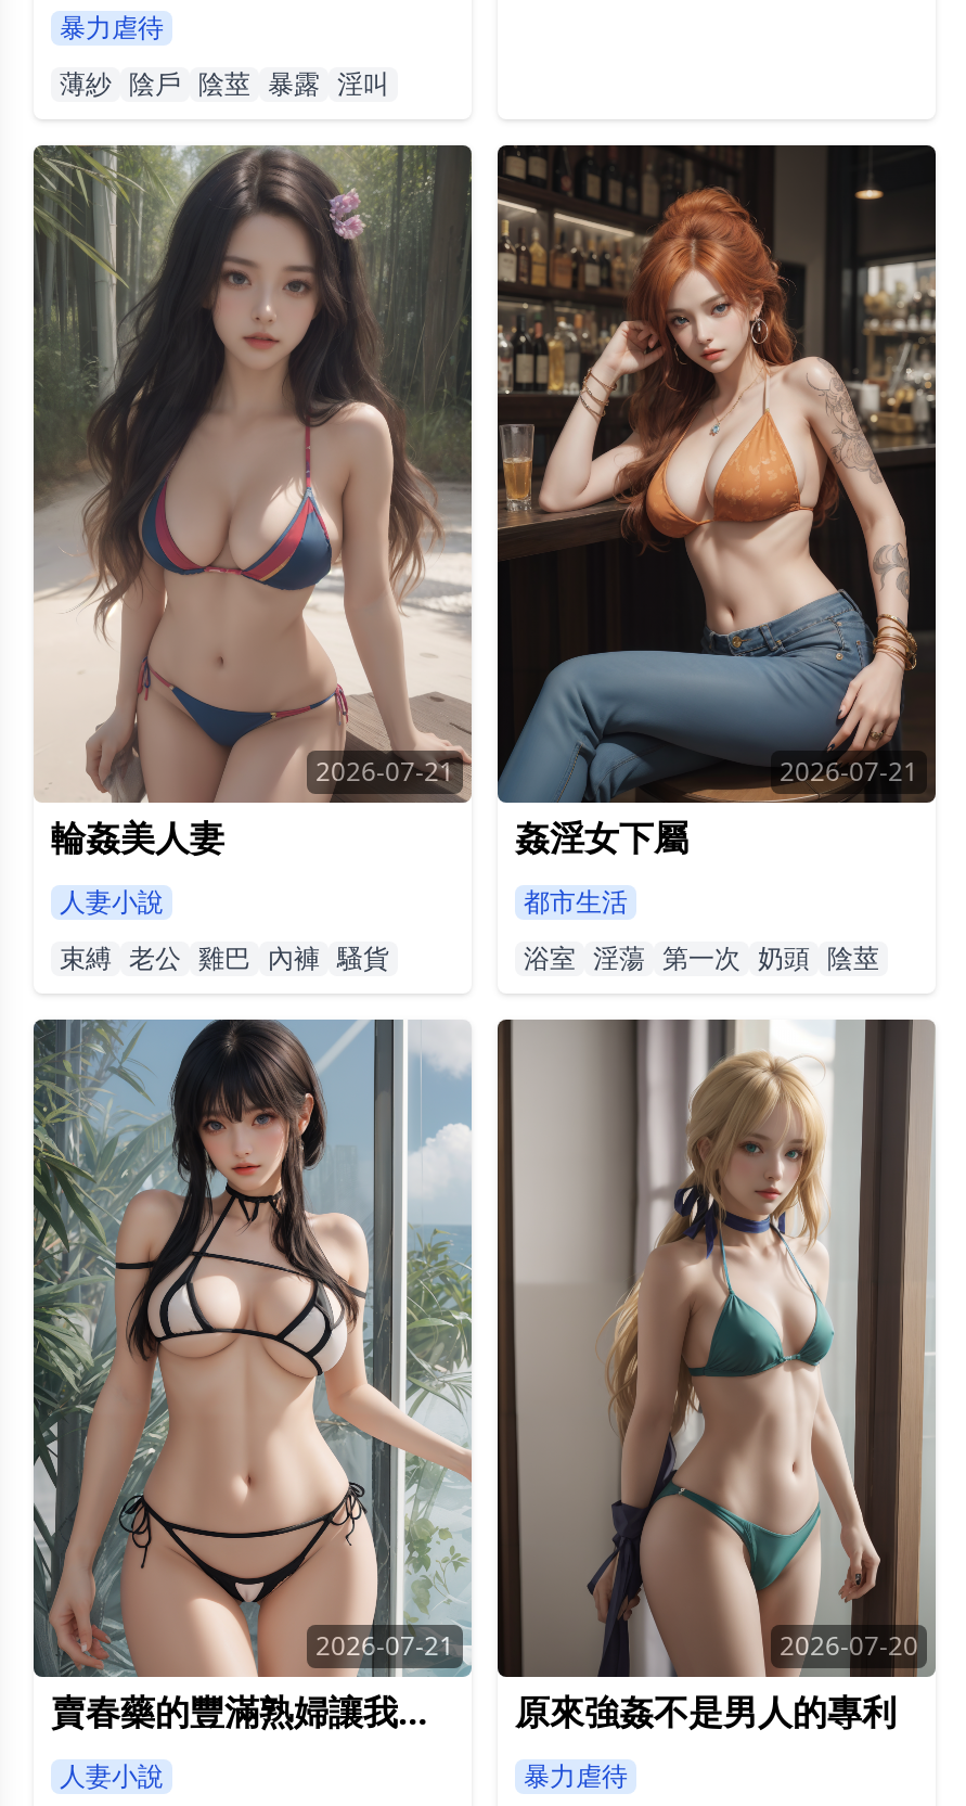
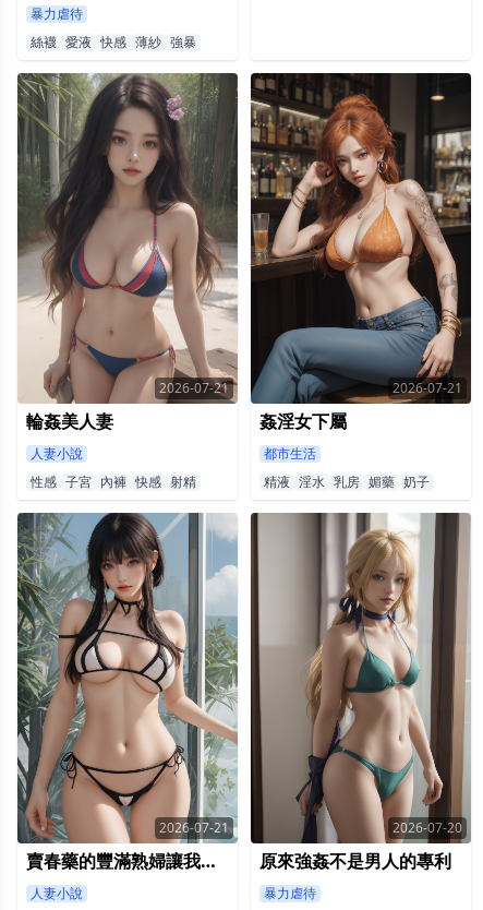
- 薄紗 陰戶 陰莖 暴露 淫叫
+ 絲襪 愛液 快感 薄紗 強暴

- 束縛 老公 雞巴 內褲 騷貨
+ 性感 子宮 內褲 快感 射精

- 浴室 淫蕩 第一次 奶頭 陰莖
+ 精液 淫水 乳房 媚藥 奶子
